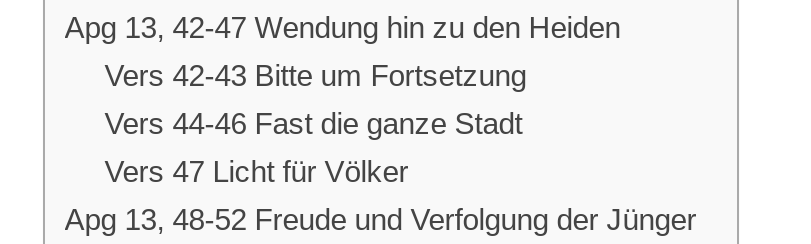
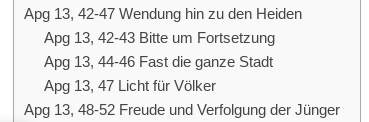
- Vers 42-43 Bitte um Fortsetzung
- Vers 44-46 Fast die ganze Stadt
- Vers 47 Licht für Völker
+ Apg 13, 42-43 Bitte um Fortsetzung
+ Apg 13, 44-46 Fast die ganze Stadt
+ Apg 13, 47 Licht für Völker
